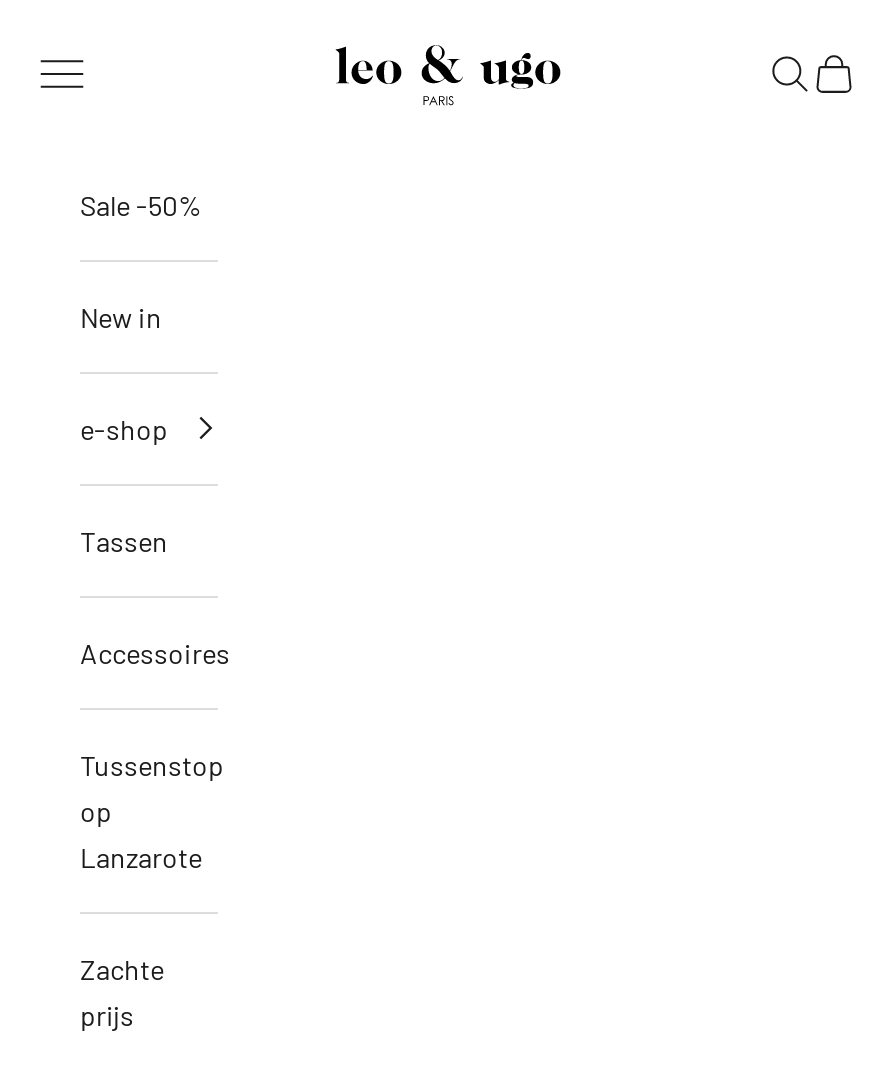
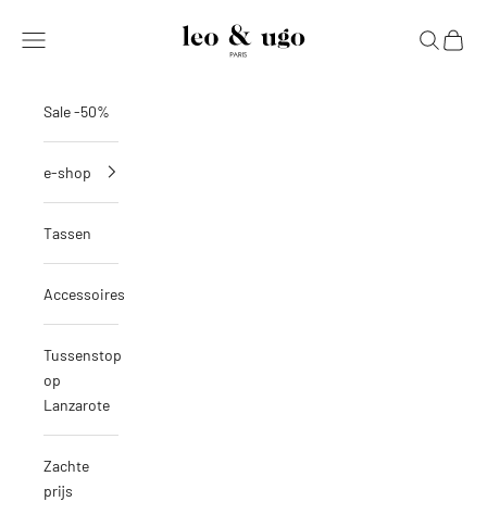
- New in
